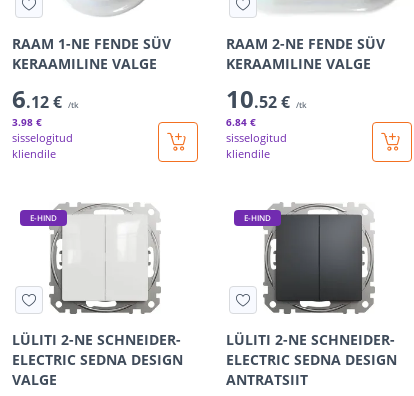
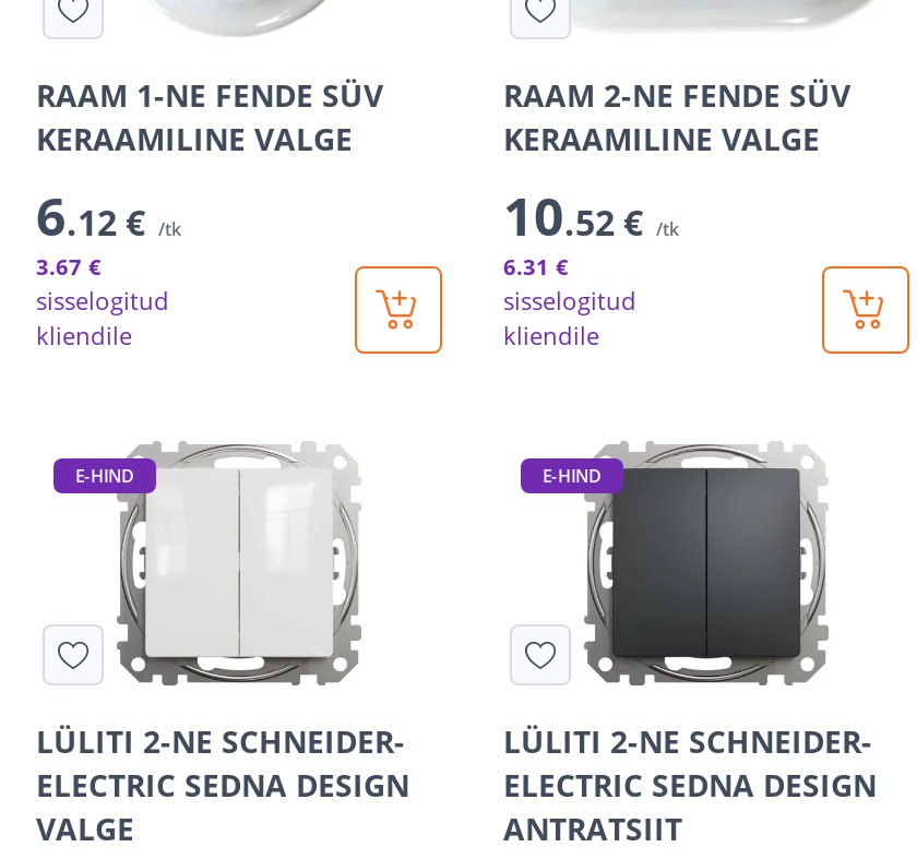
- 3.98 €
+ 3.67 €

- 6.84 €
+ 6.31 €
